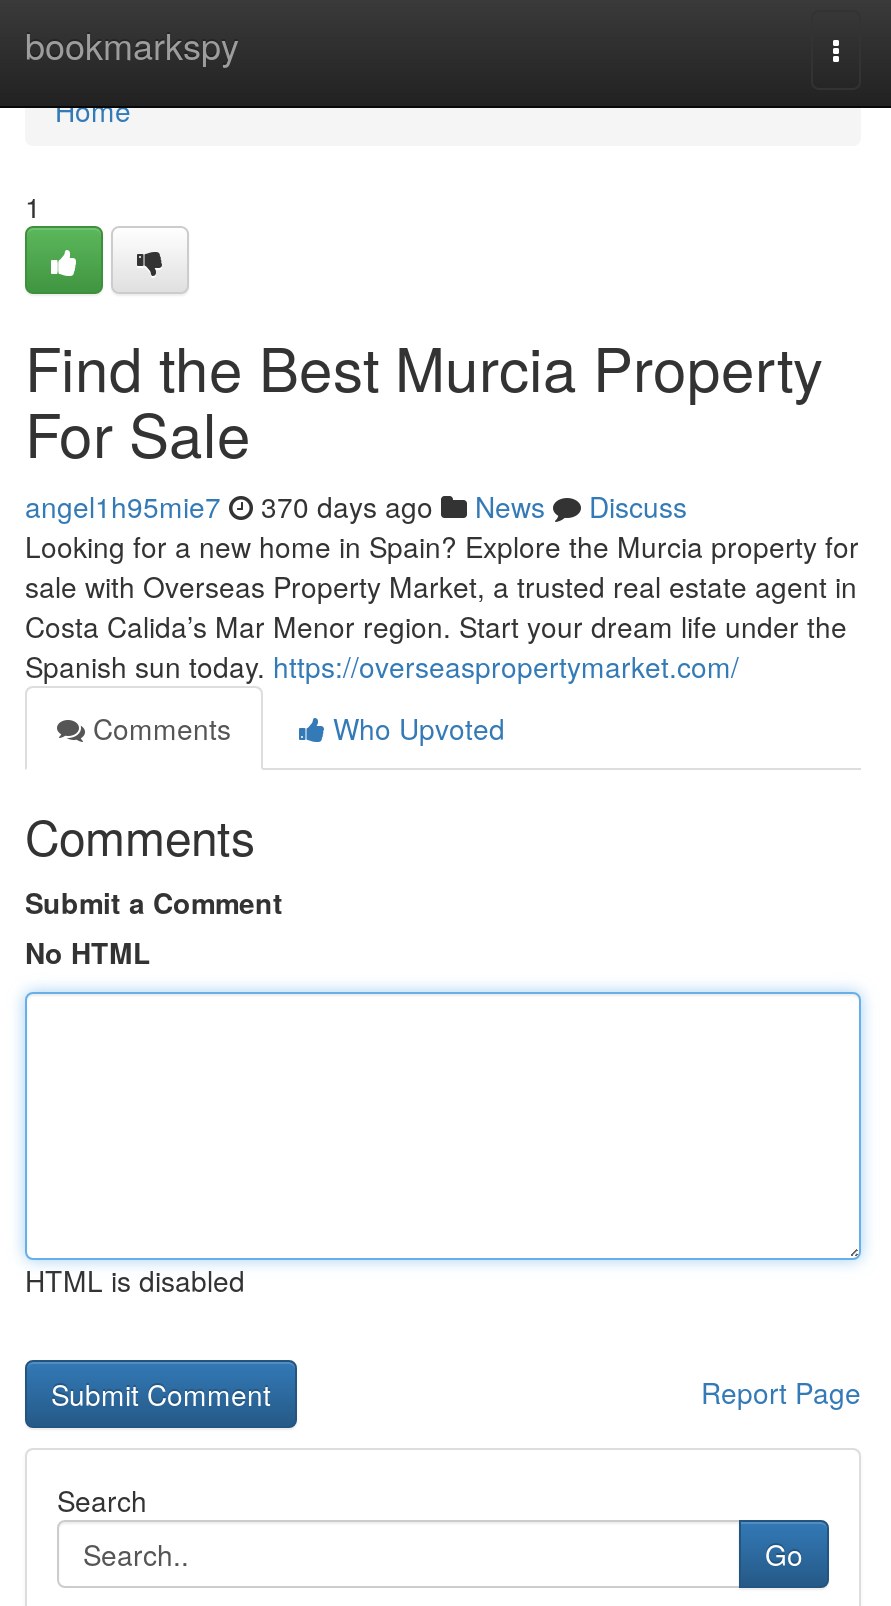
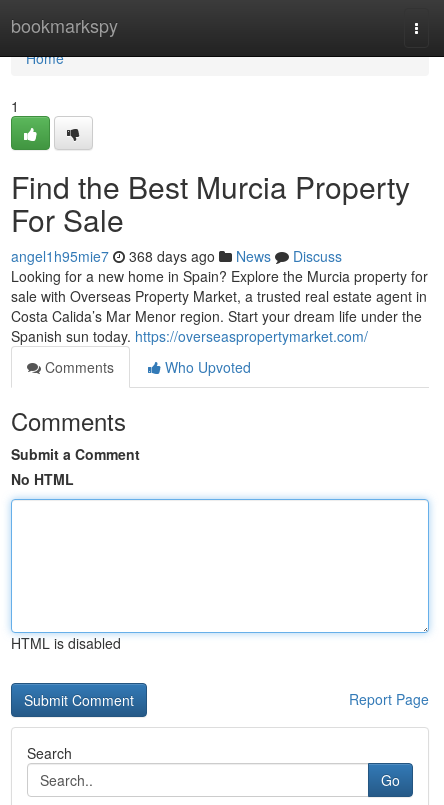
- angel1h95mie7 370 days ago News Discuss
+ angel1h95mie7 368 days ago News Discuss
